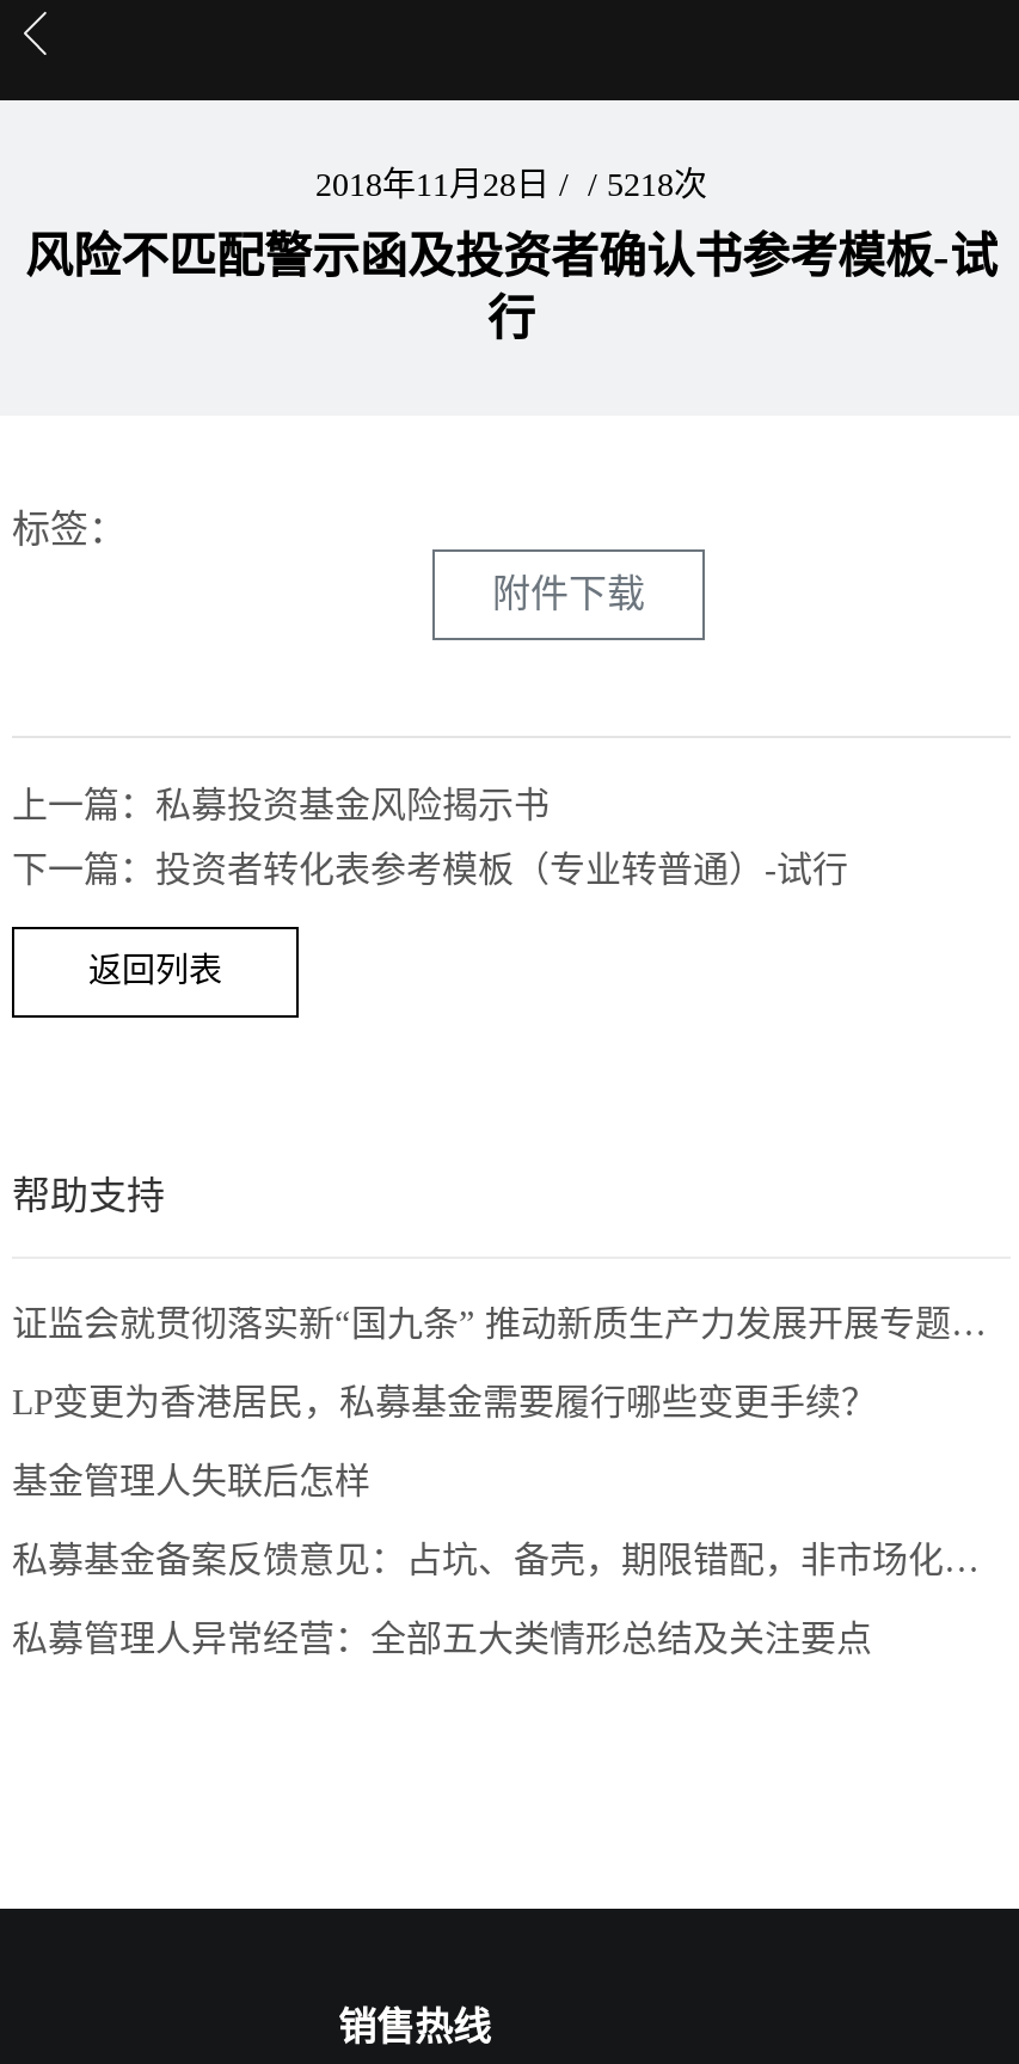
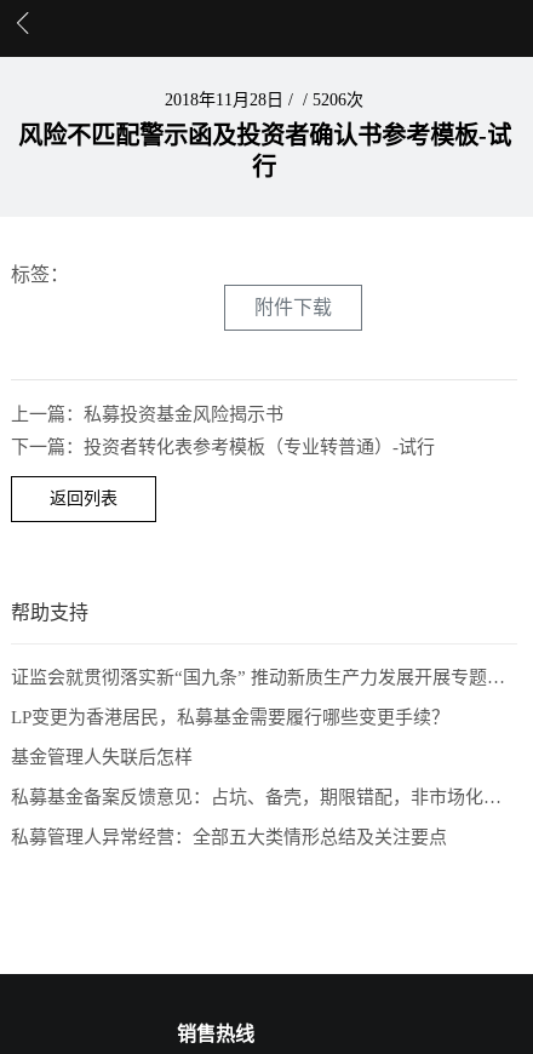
- 2018年11月28日 / / 5218次
+ 2018年11月28日 / / 5206次
